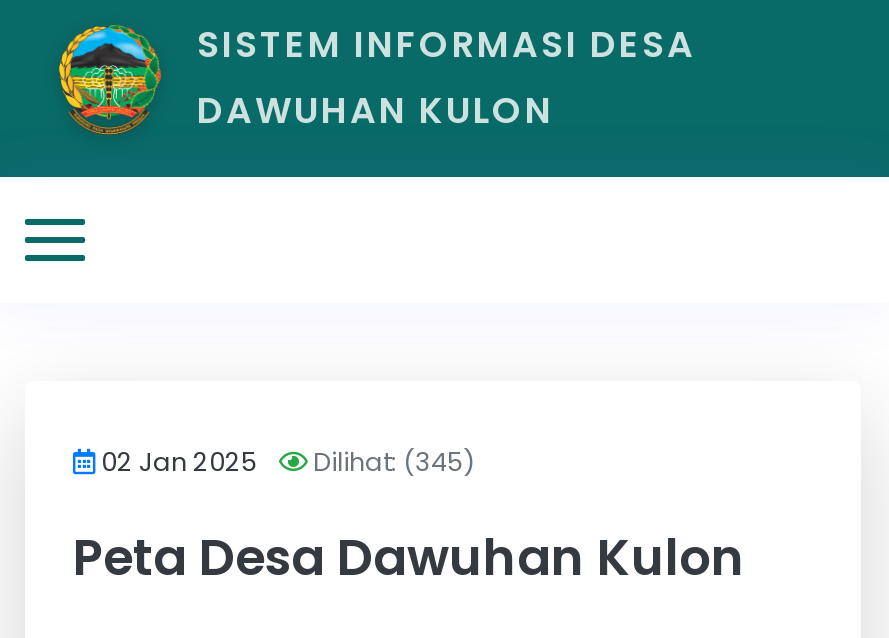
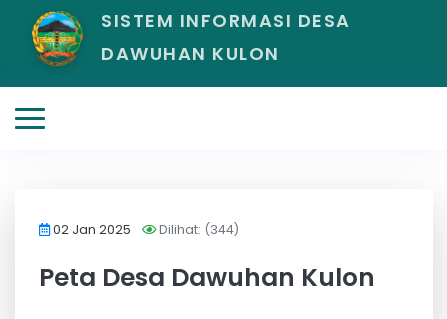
- 02 Jan 2025 Dilihat: (345)
+ 02 Jan 2025 Dilihat: (344)
